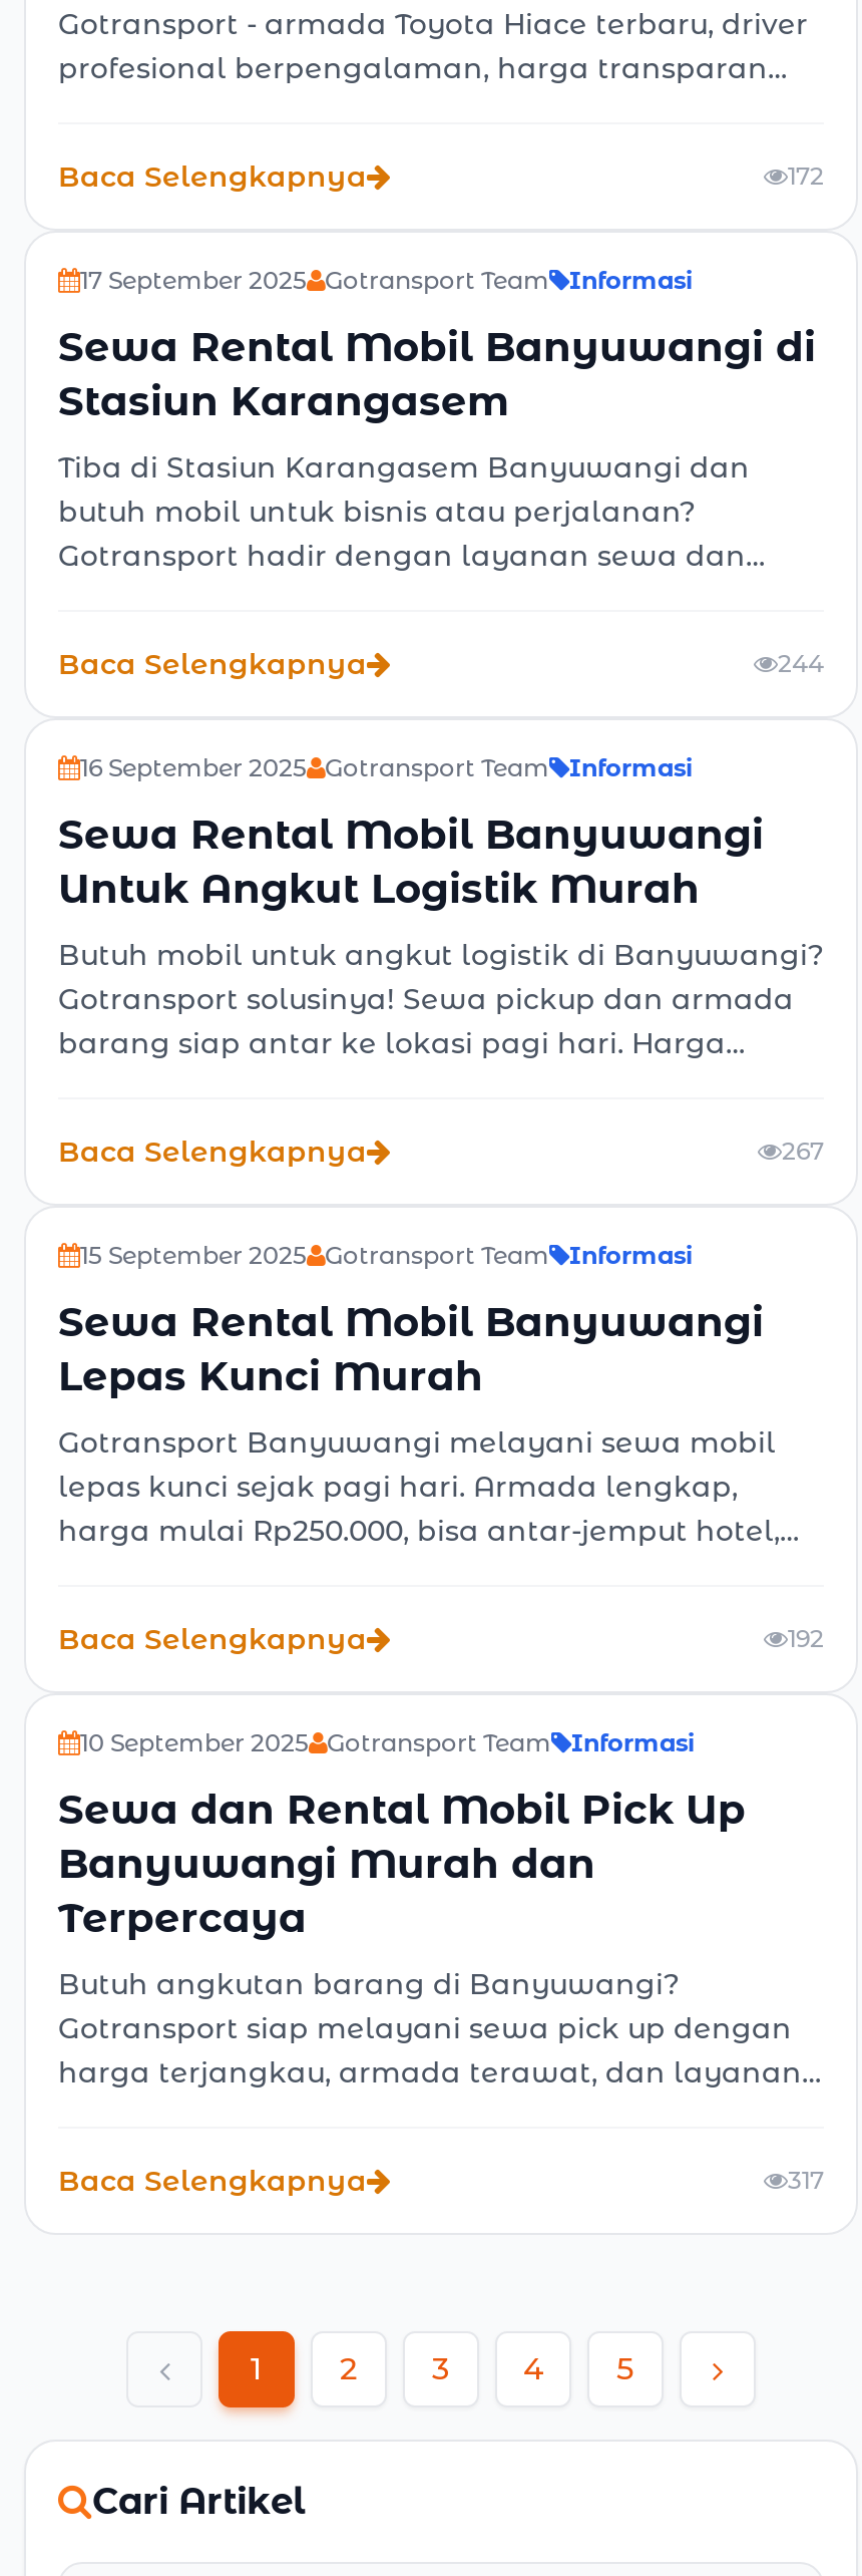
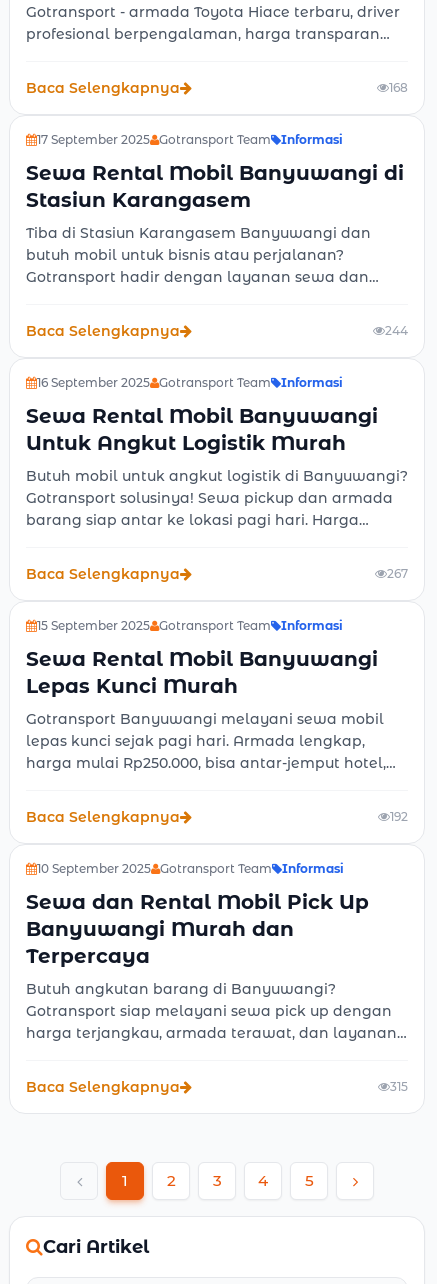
- 172
+ 168

- 317
+ 315
